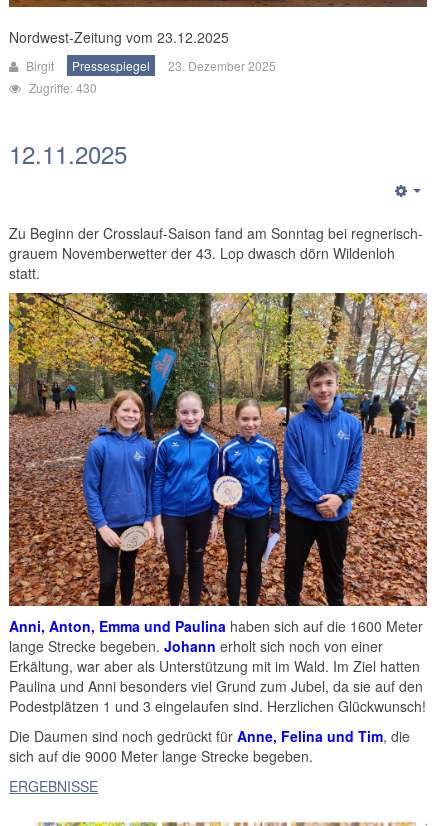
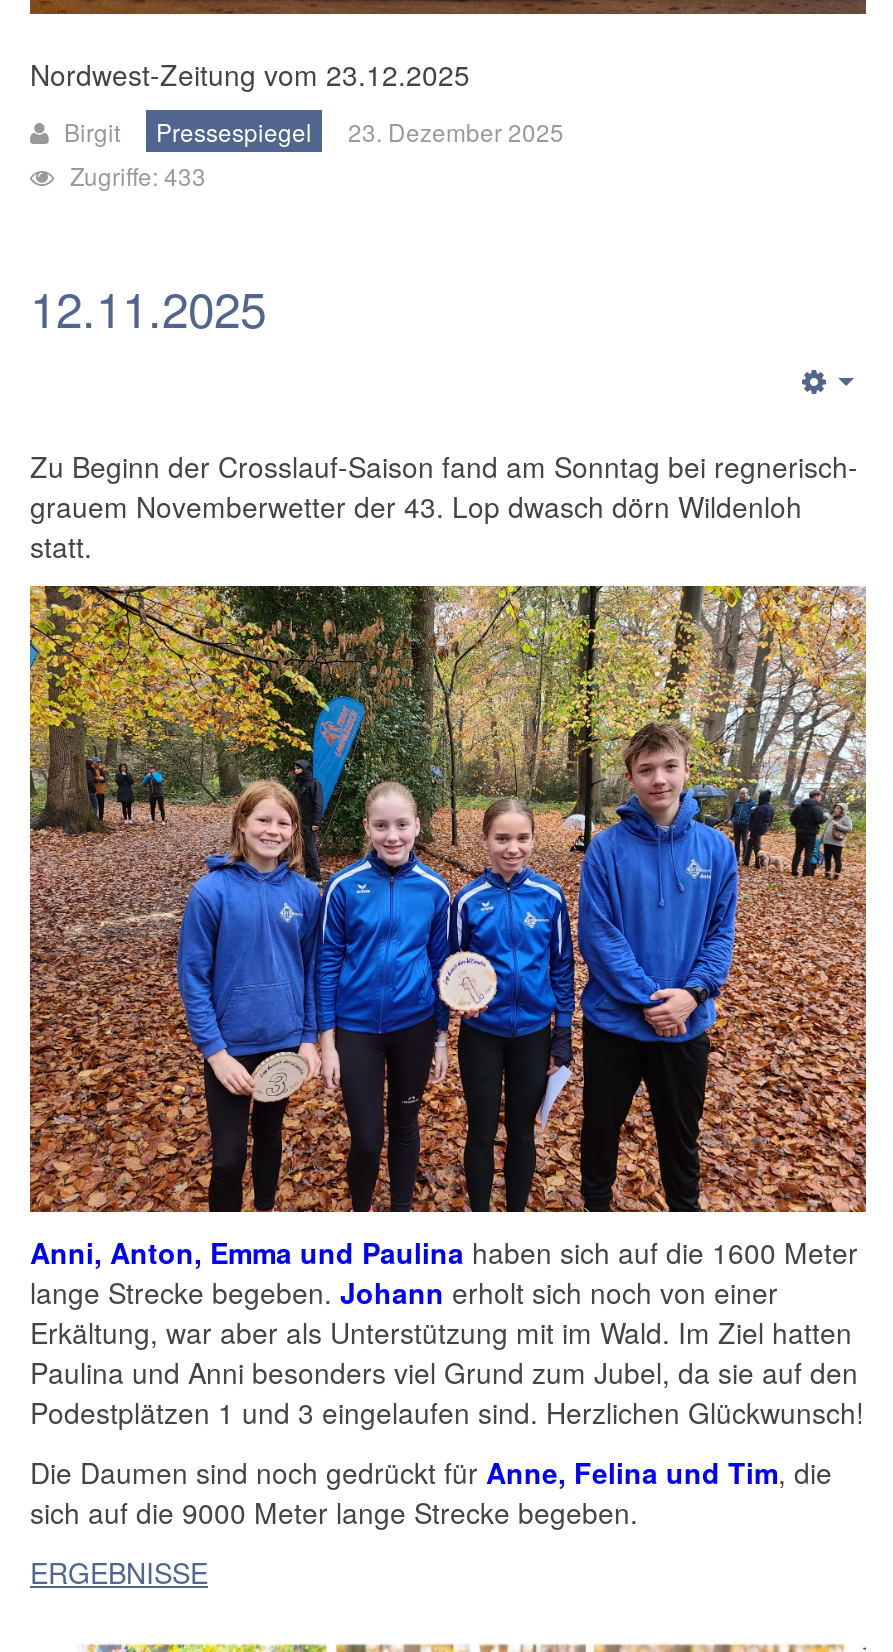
- Zugriffe: 430
+ Zugriffe: 433
